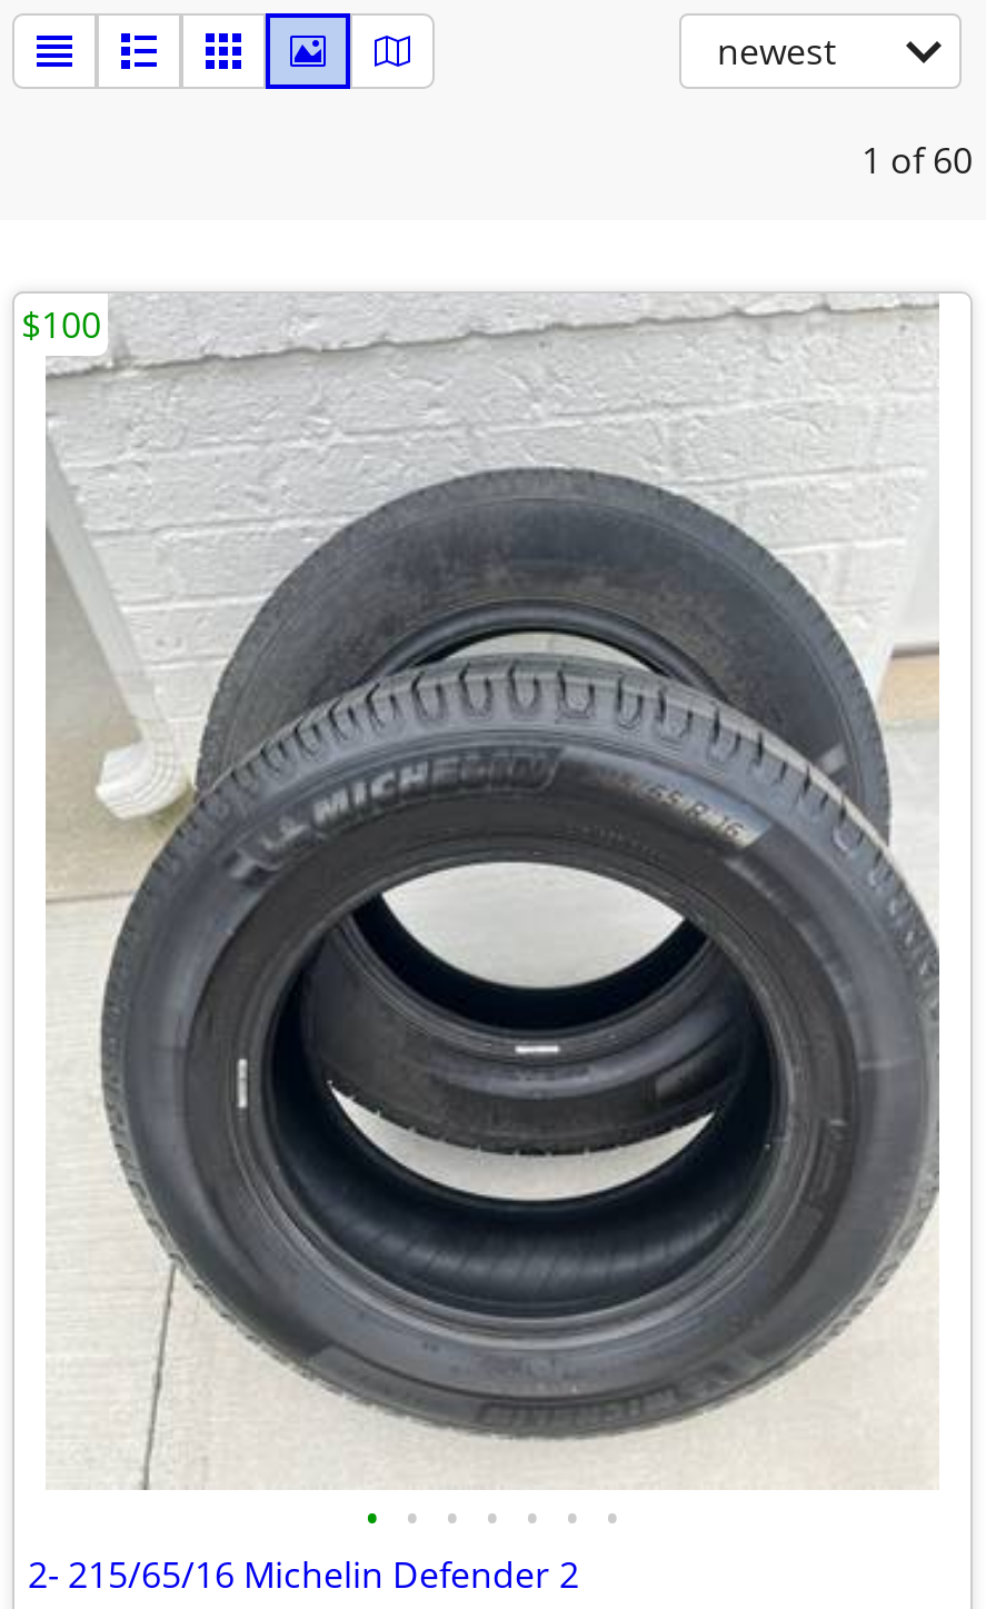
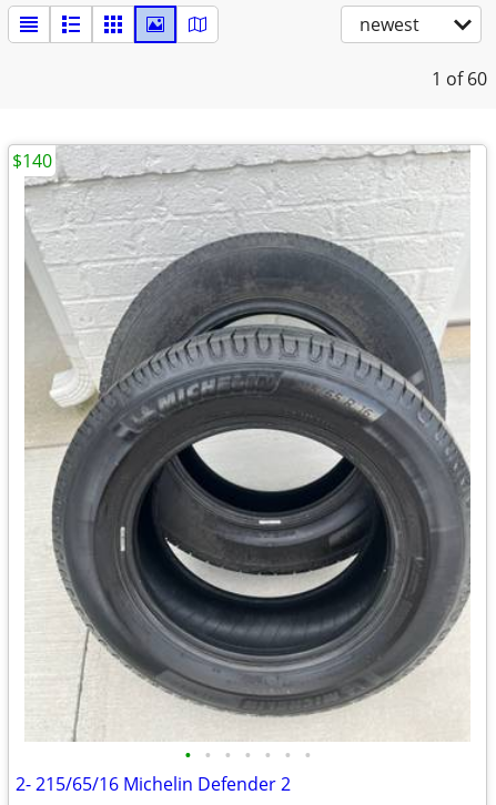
- $100
+ $140
